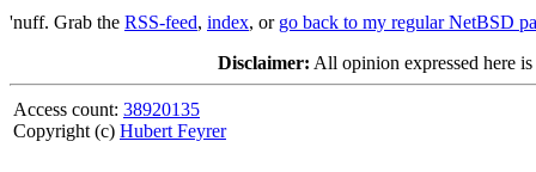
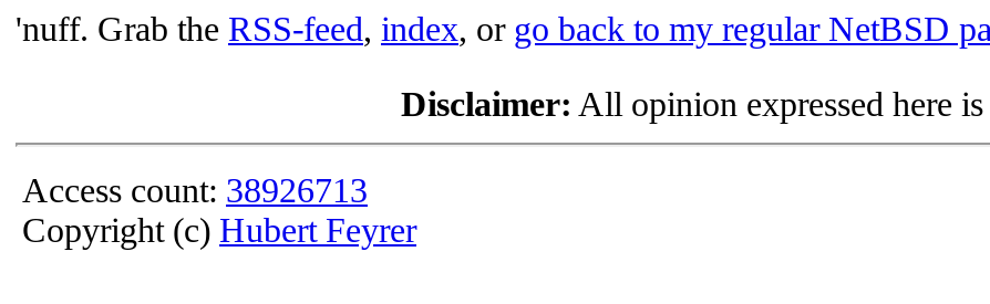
- Access count: 38920135
+ Access count: 38926713
